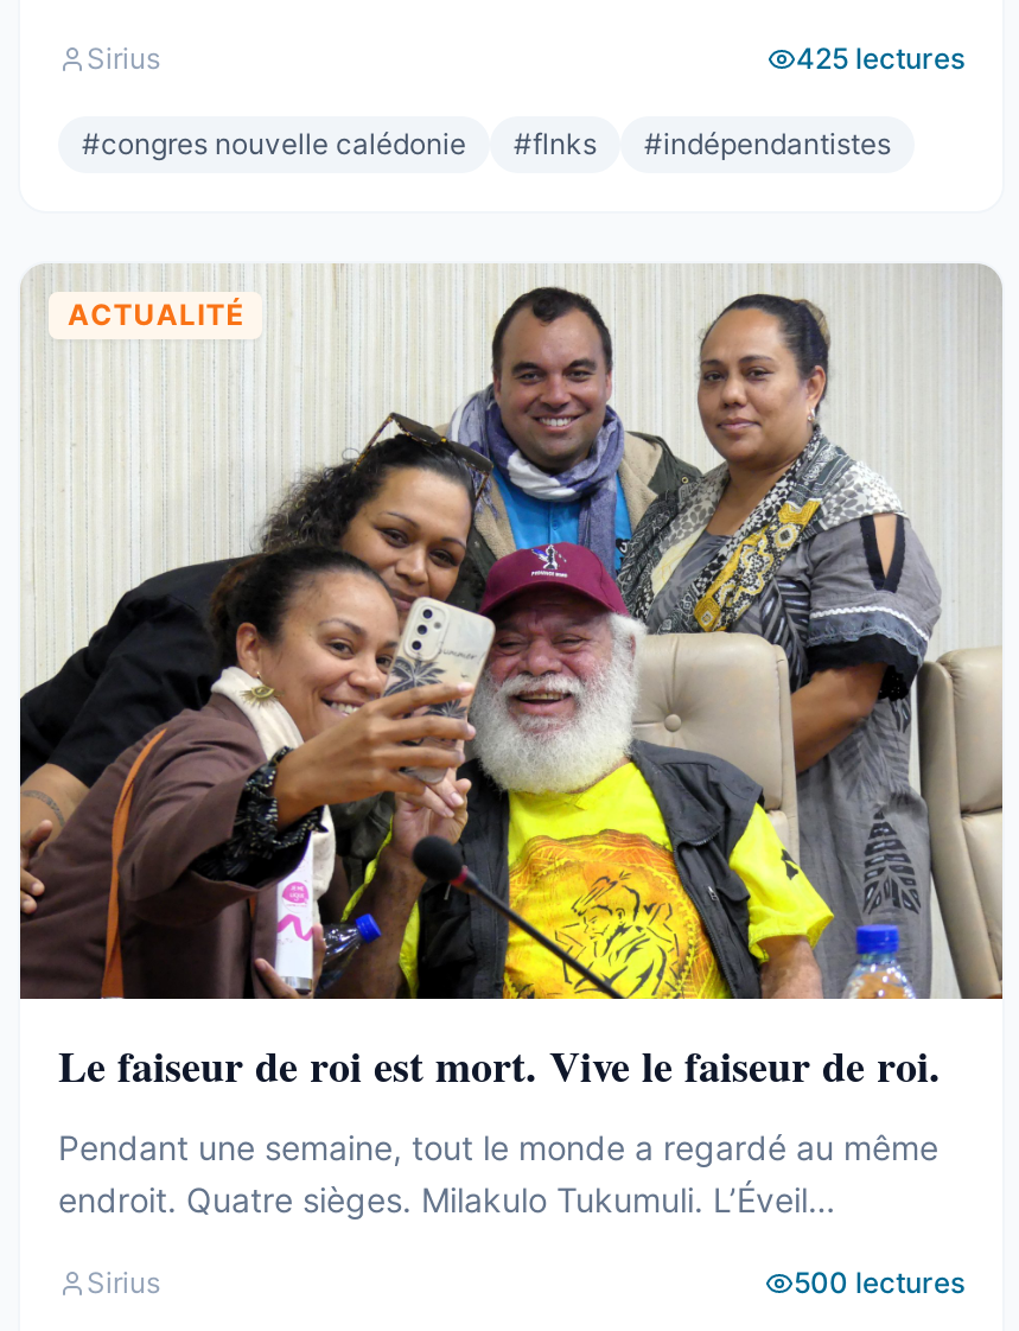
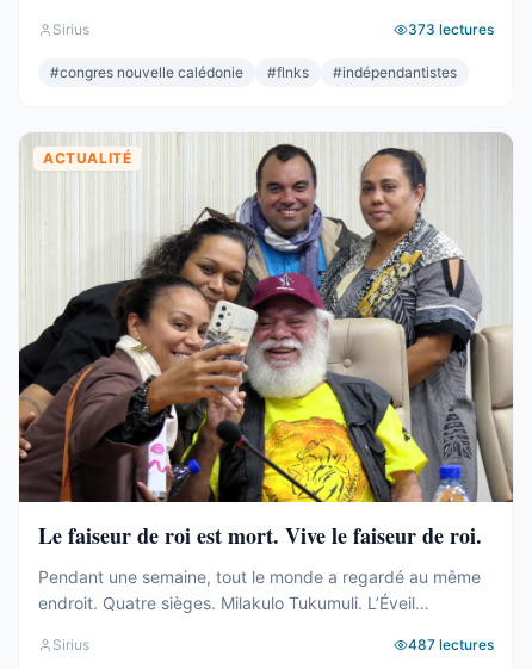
- 425 lectures
+ 373 lectures

- 500 lectures
+ 487 lectures
